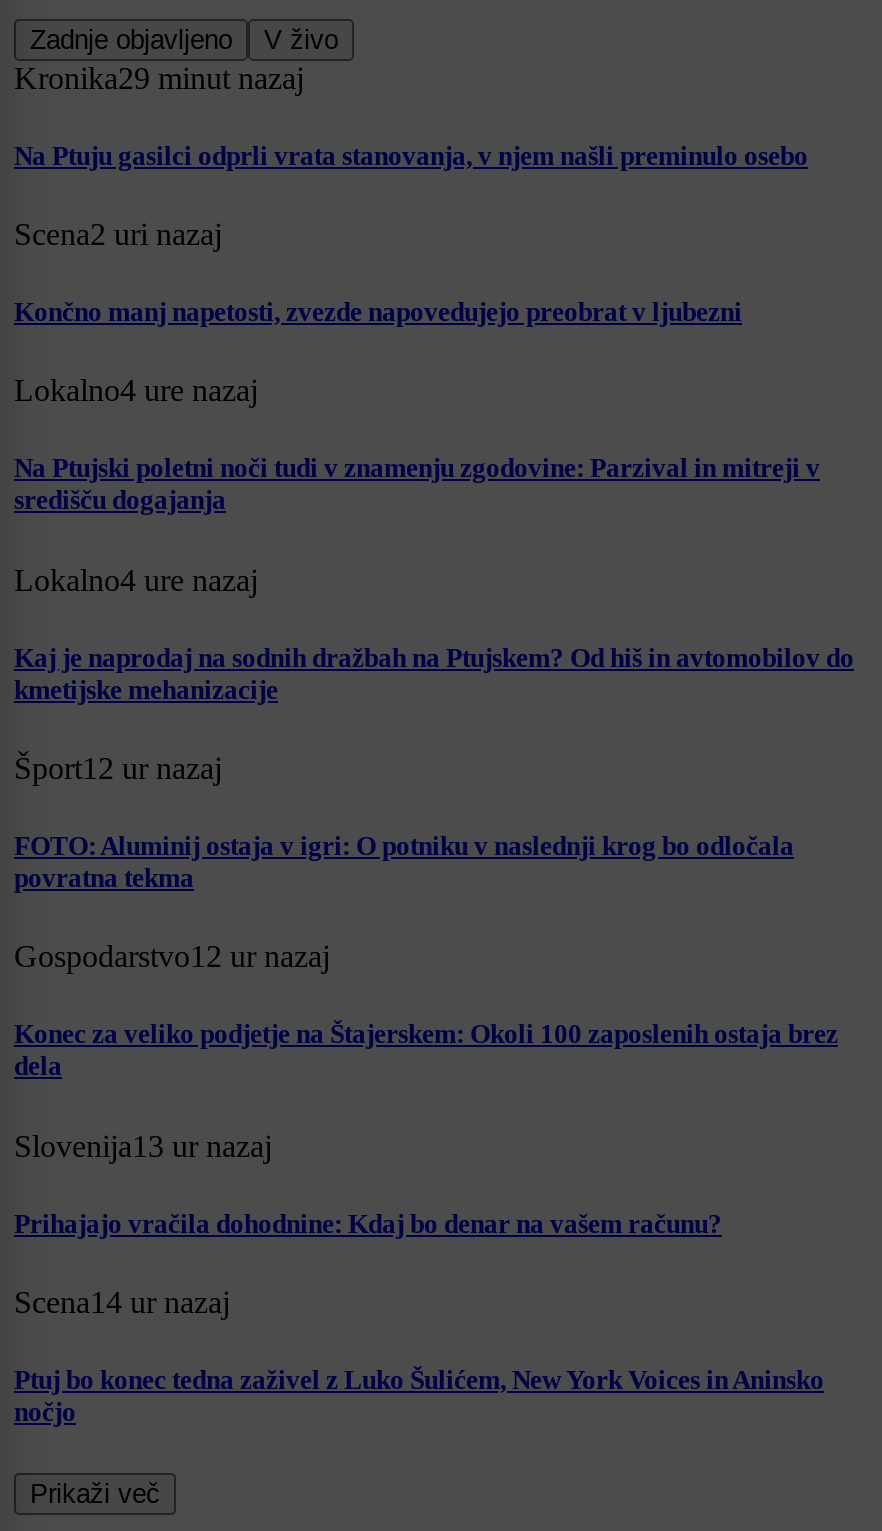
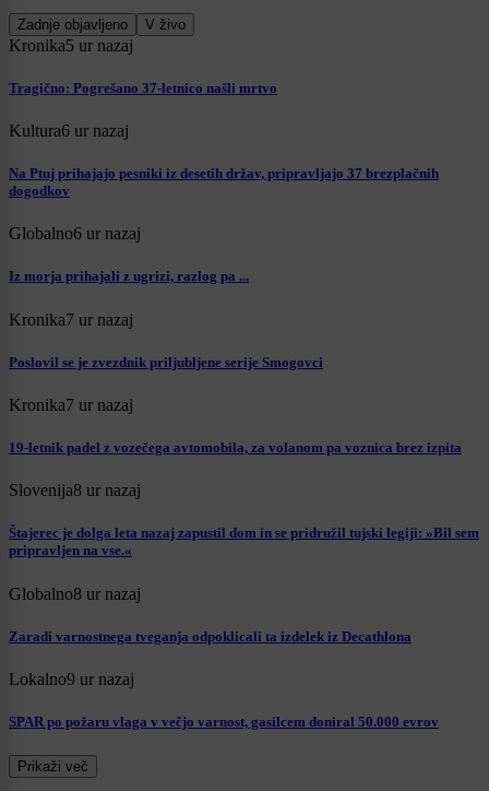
- Kronika29 minut nazaj
+ Kronika5 ur nazaj

- Na Ptuju gasilci odprli vrata stanovanja, v njem našli preminulo osebo
+ Tragično: Pogrešano 37-letnico našli mrtvo

- Scena2 uri nazaj
+ Kultura6 ur nazaj

- Končno manj napetosti, zvezde napovedujejo preobrat v ljubezni
+ Na Ptuj prihajajo pesniki iz desetih držav, pripravljajo 37 brezplačnih
+ dogodkov

- Lokalno4 ure nazaj
+ Globalno6 ur nazaj

- Na Ptujski poletni noči tudi v znamenju zgodovine: Parzival in mitreji v
- središču dogajanja
+ Iz morja prihajali z ugrizi, razlog pa ...

- Lokalno4 ure nazaj
+ Kronika7 ur nazaj

- Kaj je naprodaj na sodnih dražbah na Ptujskem? Od hiš in avtomobilov do
- kmetijske mehanizacije
+ Poslovil se je zvezdnik priljubljene serije Smogovci

- Šport12 ur nazaj
+ Kronika7 ur nazaj

- FOTO: Aluminij ostaja v igri: O potniku v naslednji krog bo odločala
- povratna tekma
+ 19-letnik padel z vozečega avtomobila, za volanom pa voznica brez izpita

- Gospodarstvo12 ur nazaj
+ Slovenija8 ur nazaj

- Konec za veliko podjetje na Štajerskem: Okoli 100 zaposlenih ostaja brez
- dela
+ Štajerec je dolga leta nazaj zapustil dom in se pridružil tujski legiji: »Bil sem
+ pripravljen na vse.«

- Slovenija13 ur nazaj
+ Globalno8 ur nazaj

- Prihajajo vračila dohodnine: Kdaj bo denar na vašem računu?
+ Zaradi varnostnega tveganja odpoklicali ta izdelek iz Decathlona

- Scena14 ur nazaj
+ Lokalno9 ur nazaj

- Ptuj bo konec tedna zaživel z Luko Šulićem, New York Voices in Aninsko
- nočjo
+ SPAR po požaru vlaga v večjo varnost, gasilcem doniral 50.000 evrov
